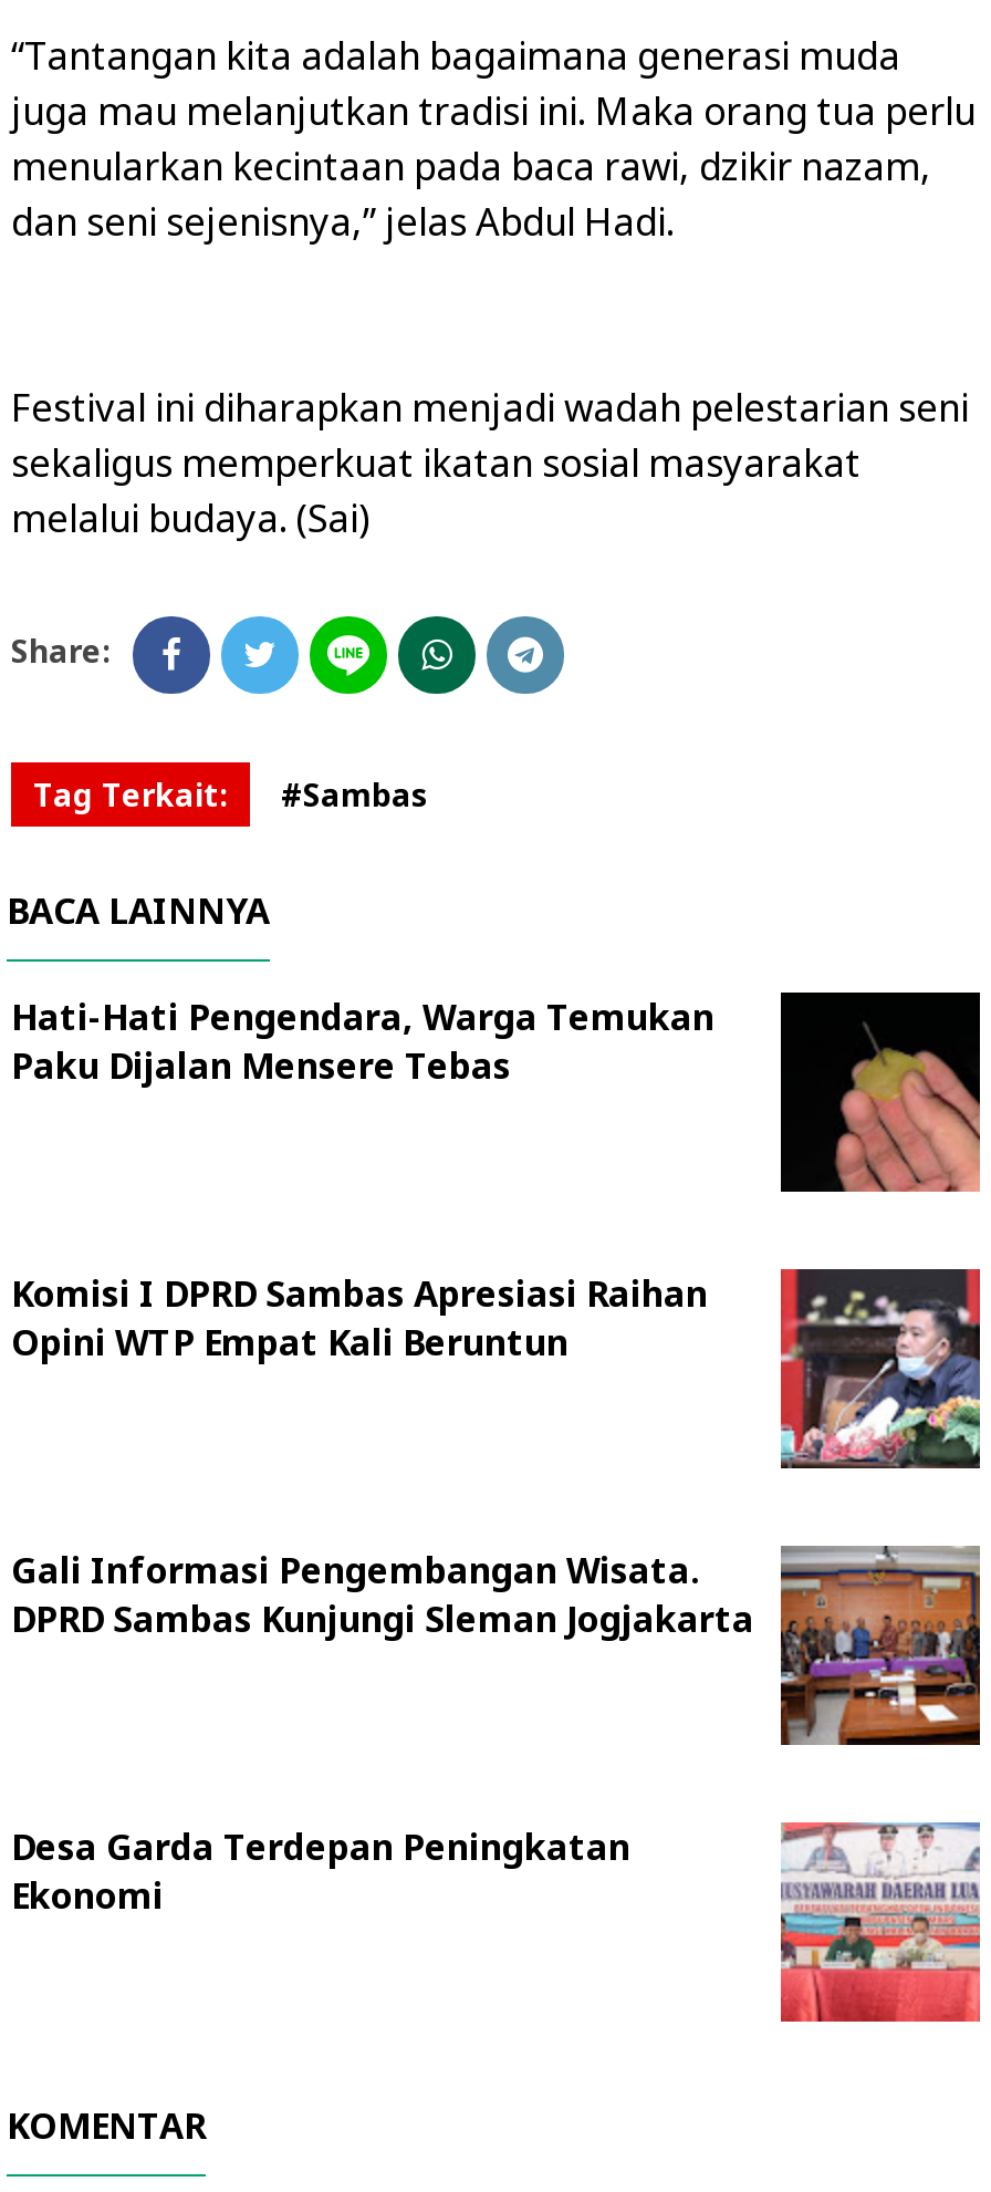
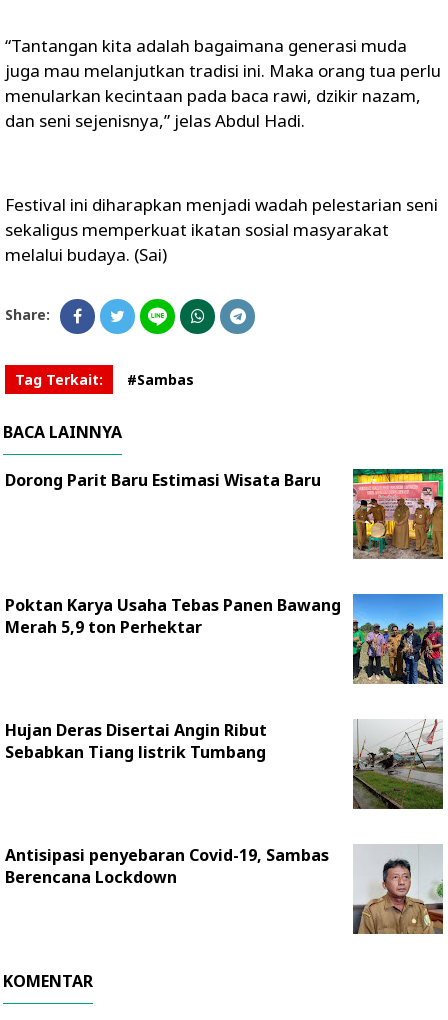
- [image]
- Hati-Hati Pengendara, Warga Temukan
- Paku Dijalan Mensere Tebas
+ [image]
+ Dorong Parit Baru Estimasi Wisata Baru

- [image]
- Komisi I DPRD Sambas Apresiasi Raihan
- Opini WTP Empat Kali Beruntun
+ [image]
+ Poktan Karya Usaha Tebas Panen Bawang
+ Merah 5,9 ton Perhektar

- Gali Informasi Pengembangan Wisata.
- DPRD Sambas Kunjungi Sleman Jogjakarta
+ Hujan Deras Disertai Angin Ribut
+ Sebabkan Tiang listrik Tumbang

- [image]
+ [image]

- Desa Garda Terdepan Peningkatan
- Ekonomi
+ Antisipasi penyebaran Covid-19, Sambas
+ Berencana Lockdown

- [image]
+ [image]
